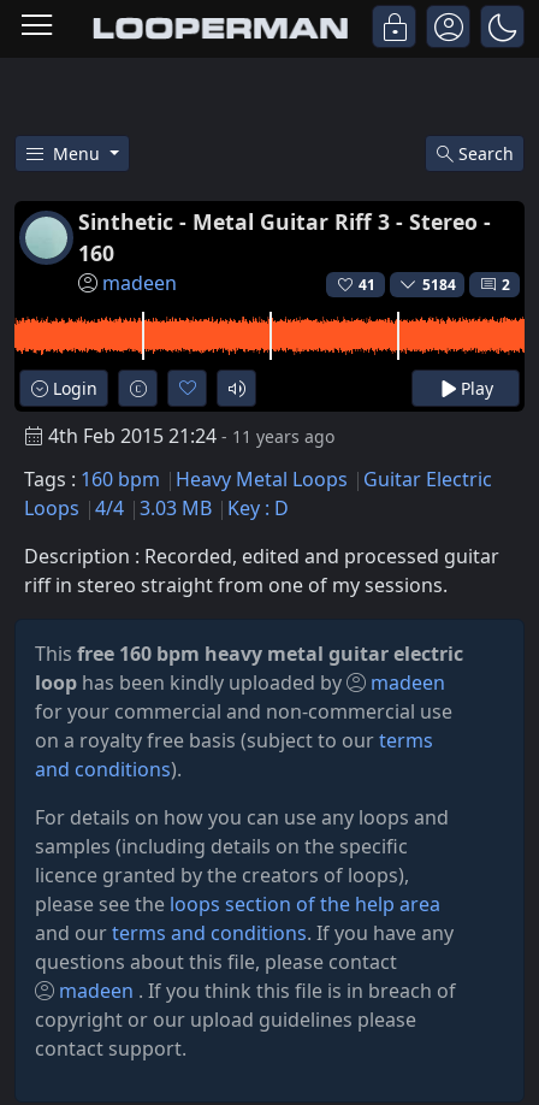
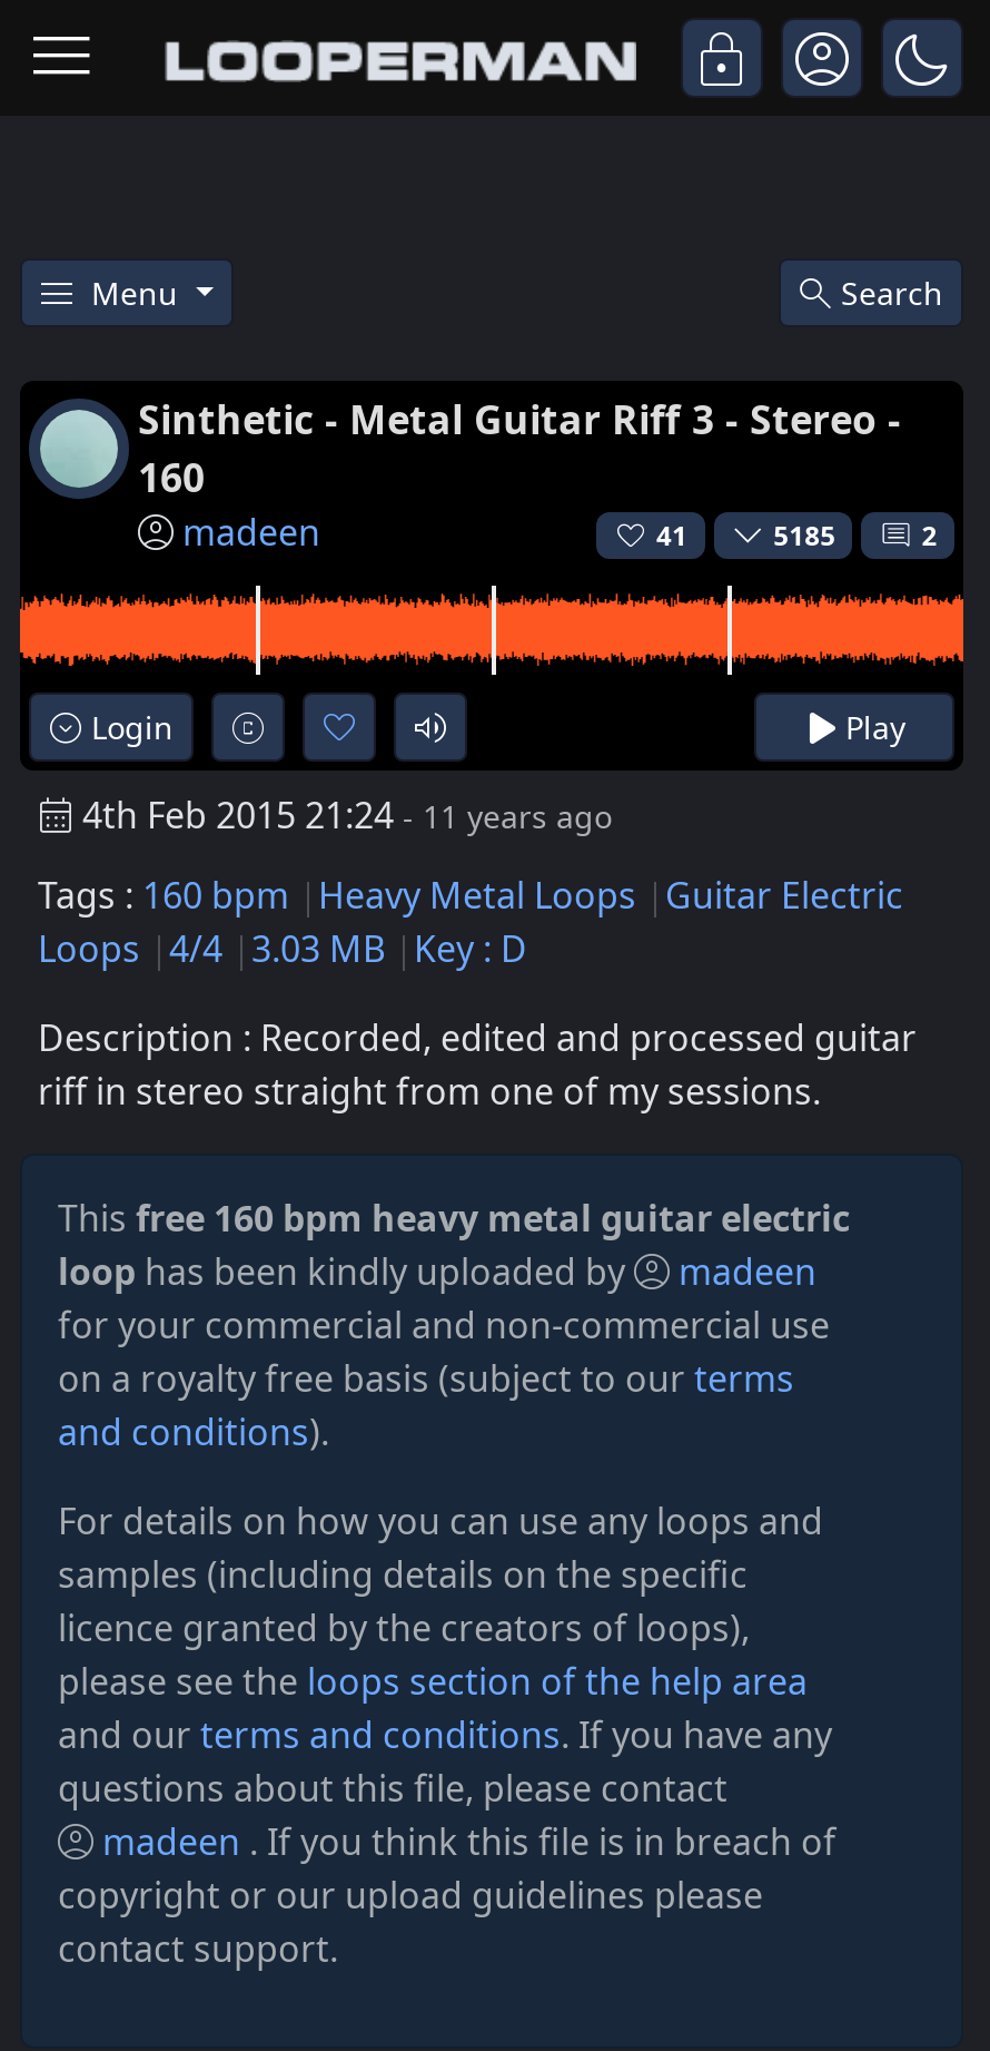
- 5184
+ 5185
